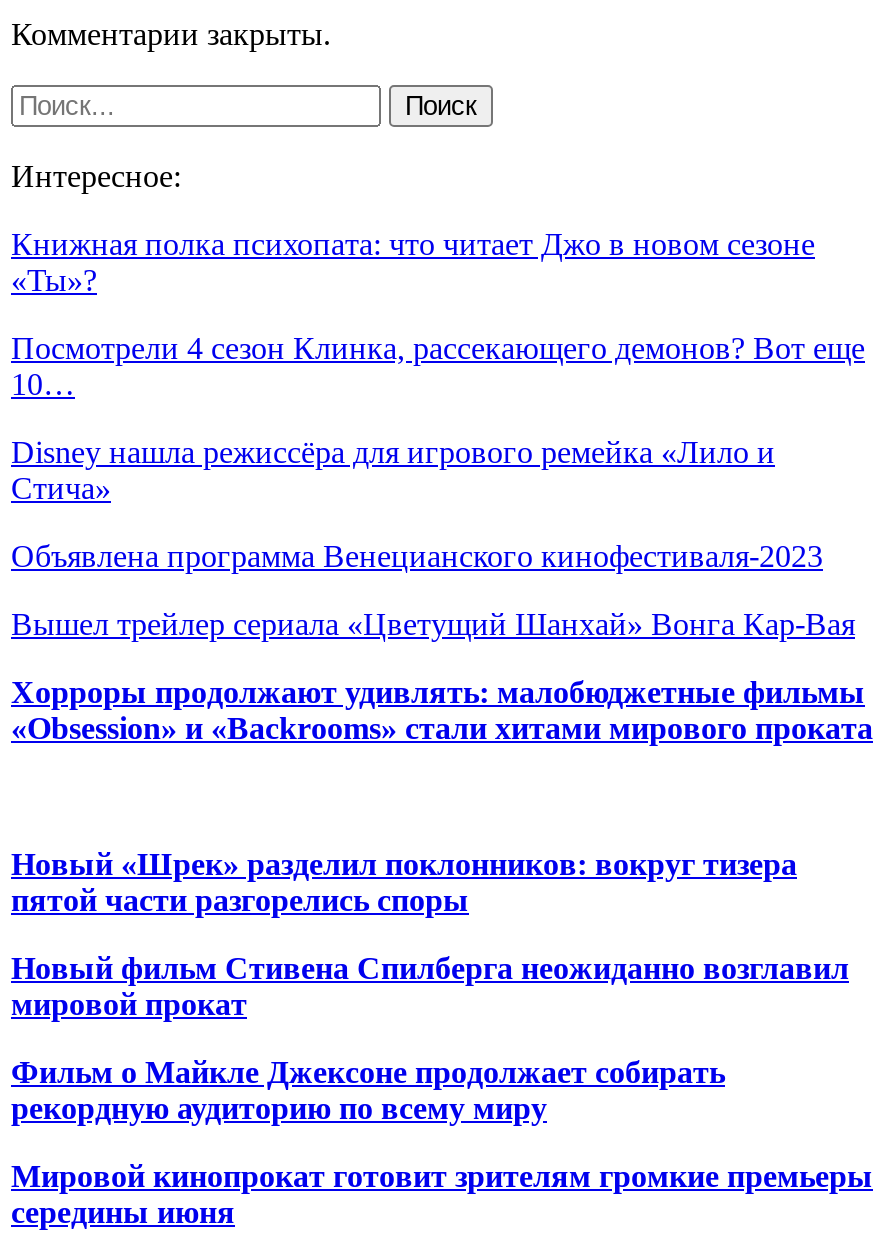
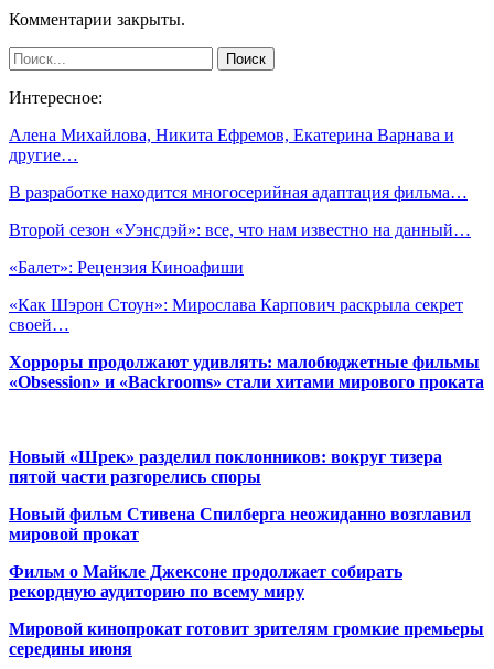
- Книжная полка психопата: что читает Джо в новом сезоне
- «Ты»?
+ Алена Михайлова, Никита Ефремов, Екатерина Варнава и
+ другие…

- Посмотрели 4 сезон Клинка, рассекающего демонов? Вот еще
- 10…
+ В разработке находится многосерийная адаптация фильма…

- Disney нашла режиссёра для игрового ремейка «Лило и
- Стича»
+ Второй сезон «Уэнсдэй»: все, что нам известно на данный…

- Объявлена программа Венецианского кинофестиваля-2023
+ «Балет»: Рецензия Киноафиши

- Вышел трейлер сериала «Цветущий Шанхай» Вонга Кар-Вая
+ «Как Шэрон Стоун»: Мирослава Карпович раскрыла секрет
+ своей…
